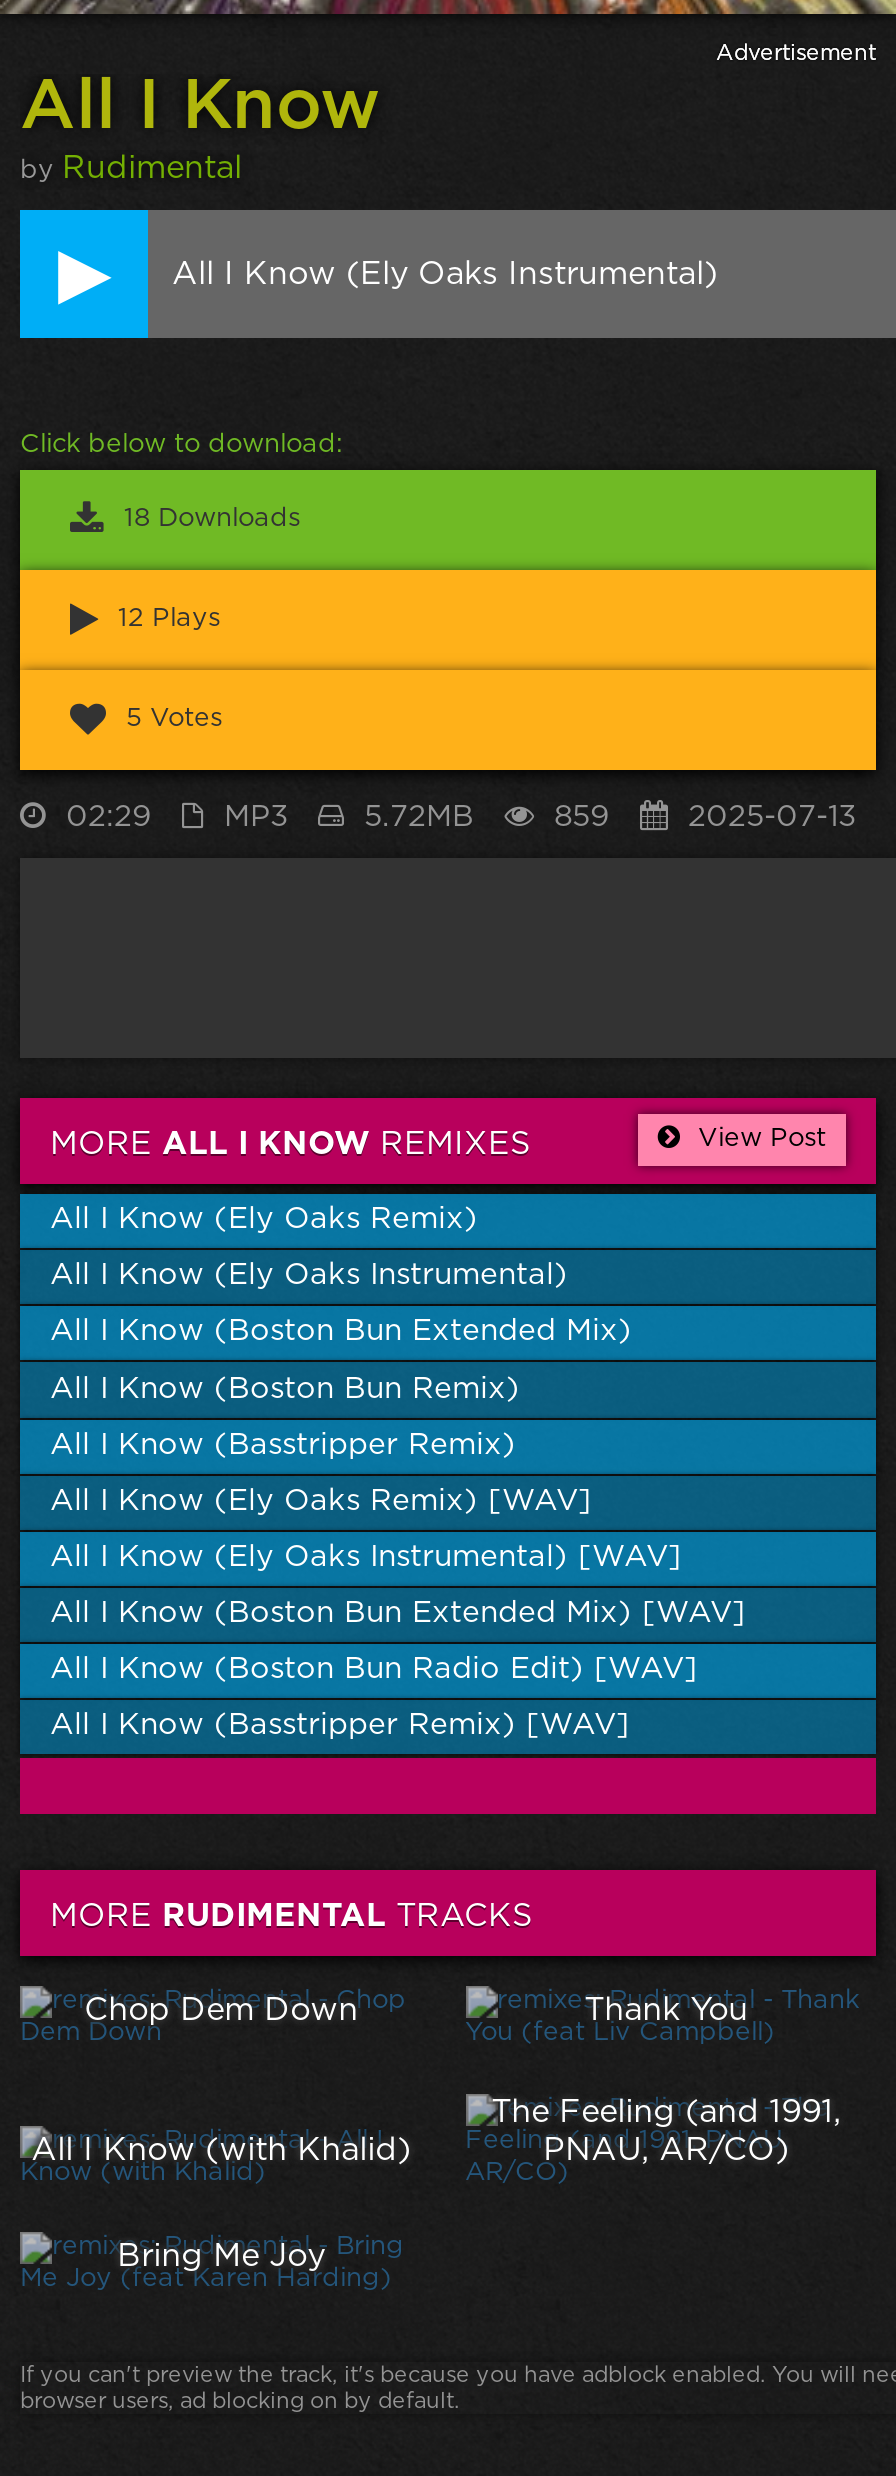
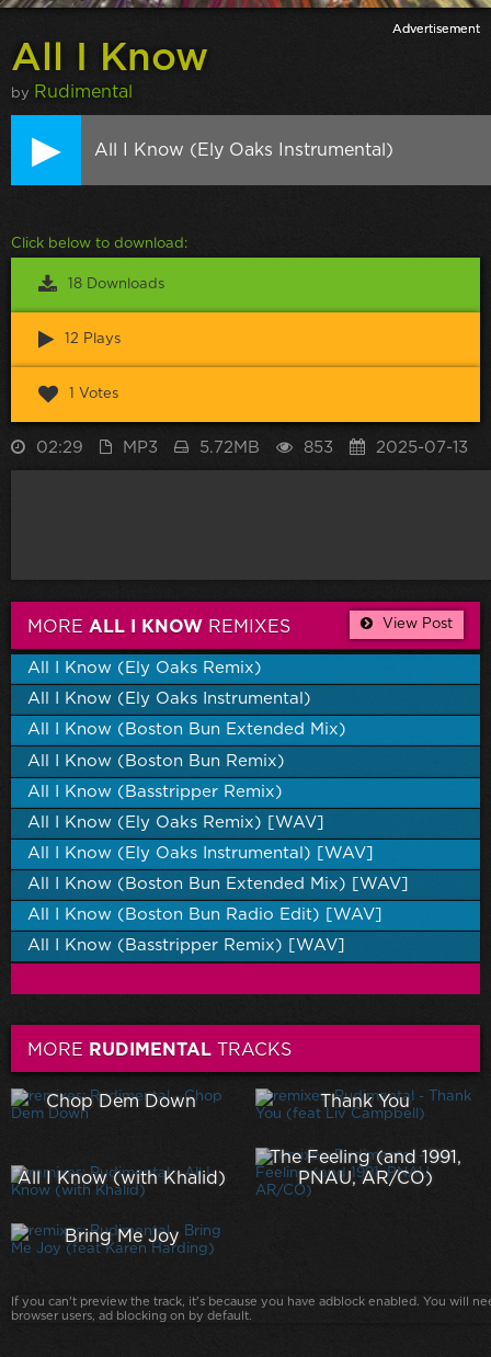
- 5 Votes
+ 1 Votes

- 859
+ 853
